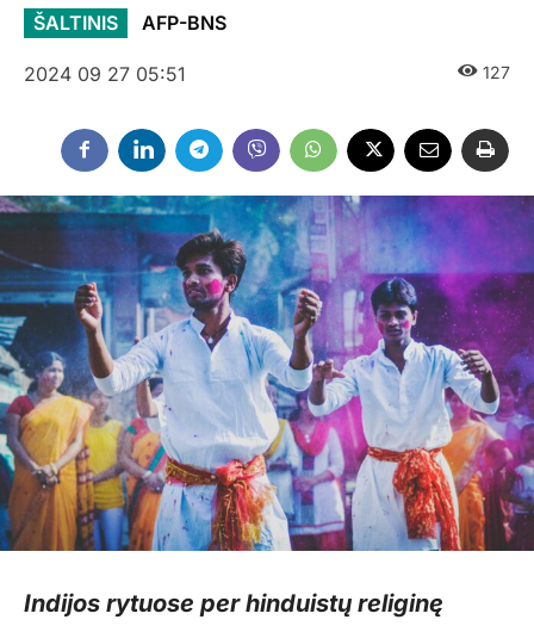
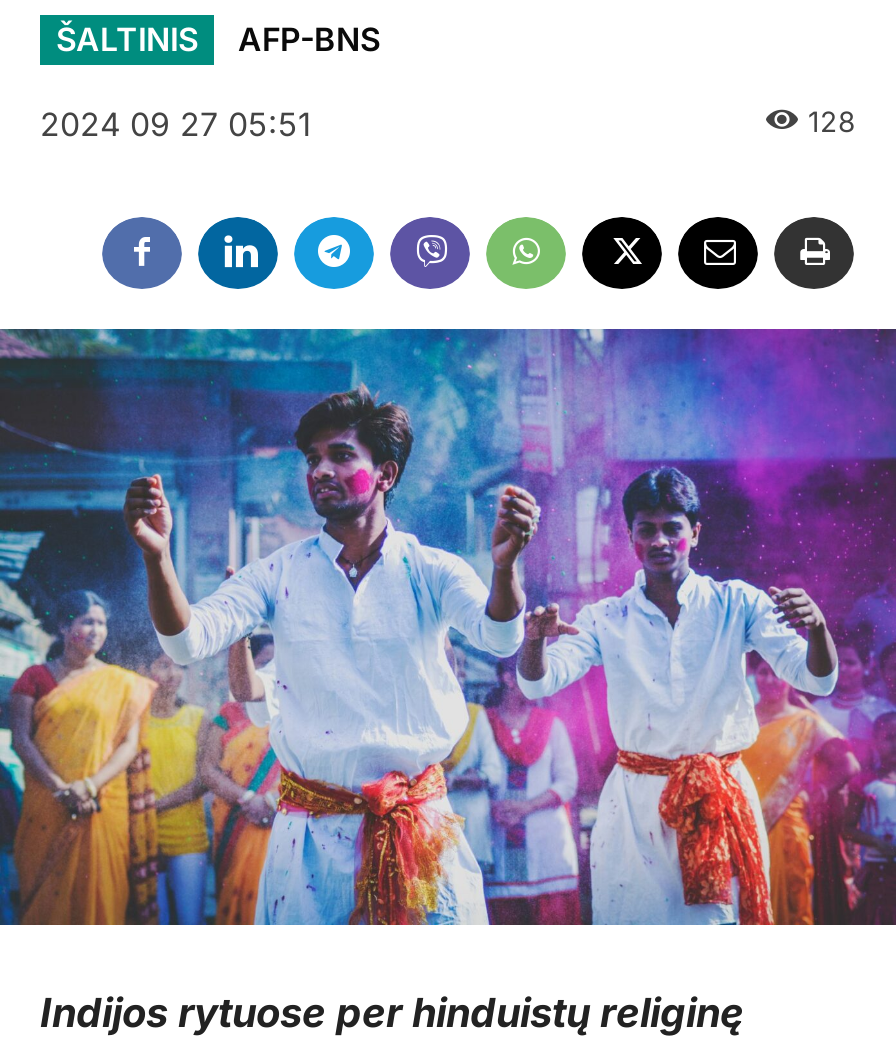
- 127
+ 128
